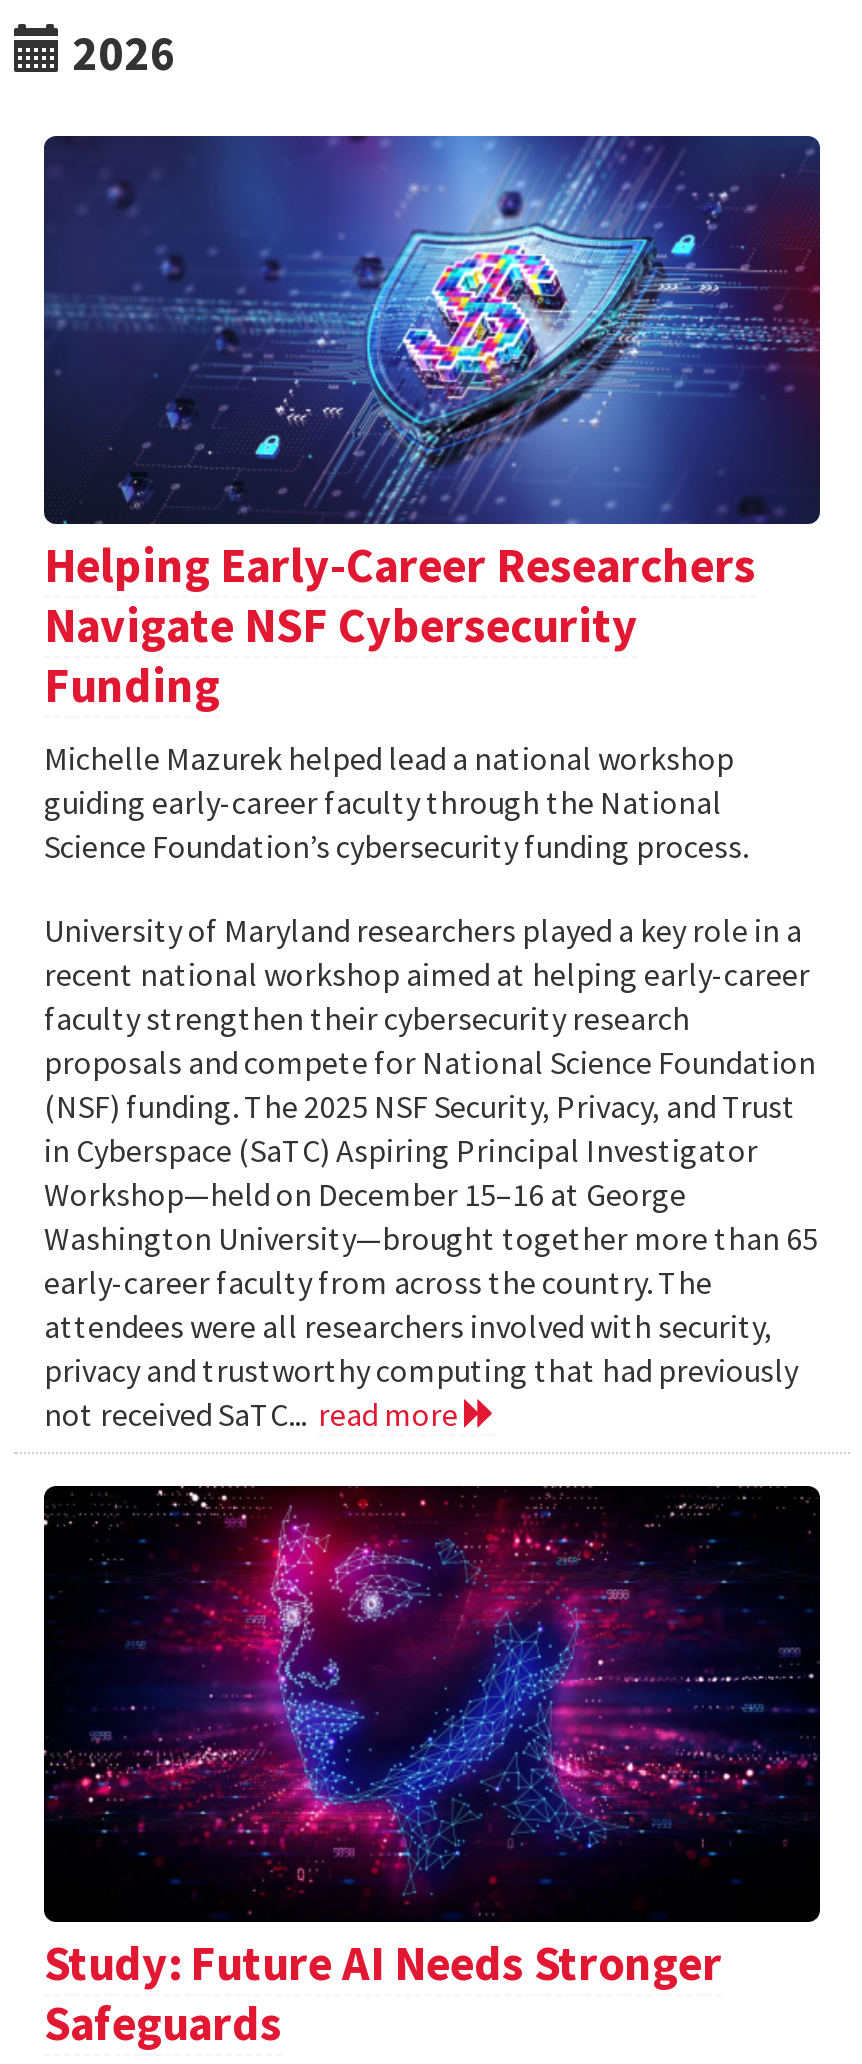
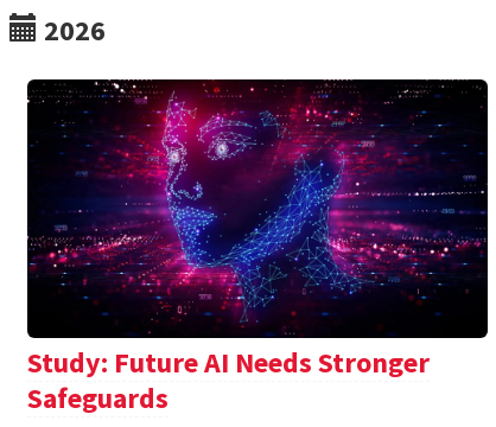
- [image]
- Helping Early-Career Researchers
- Navigate NSF Cybersecurity
- Funding
- Michelle Mazurek helped lead a national workshop
- guiding early-career faculty through the National
- Science Foundation’s cybersecurity funding process.
- University of Maryland researchers played a key role in a
- recent national workshop aimed at helping early-career
- faculty strengthen their cybersecurity research
- proposals and compete for National Science Foundation
- (NSF) funding. The 2025 NSF Security, Privacy, and Trust
- in Cyberspace (SaTC) Aspiring Principal Investigator
- Workshop—held on December 15–16 at George
- Washington University—brought together more than 65
- early-career faculty from across the country. The
- attendees were all researchers involved with security,
- privacy and trustworthy computing that had previously
- not received SaTC... read more
